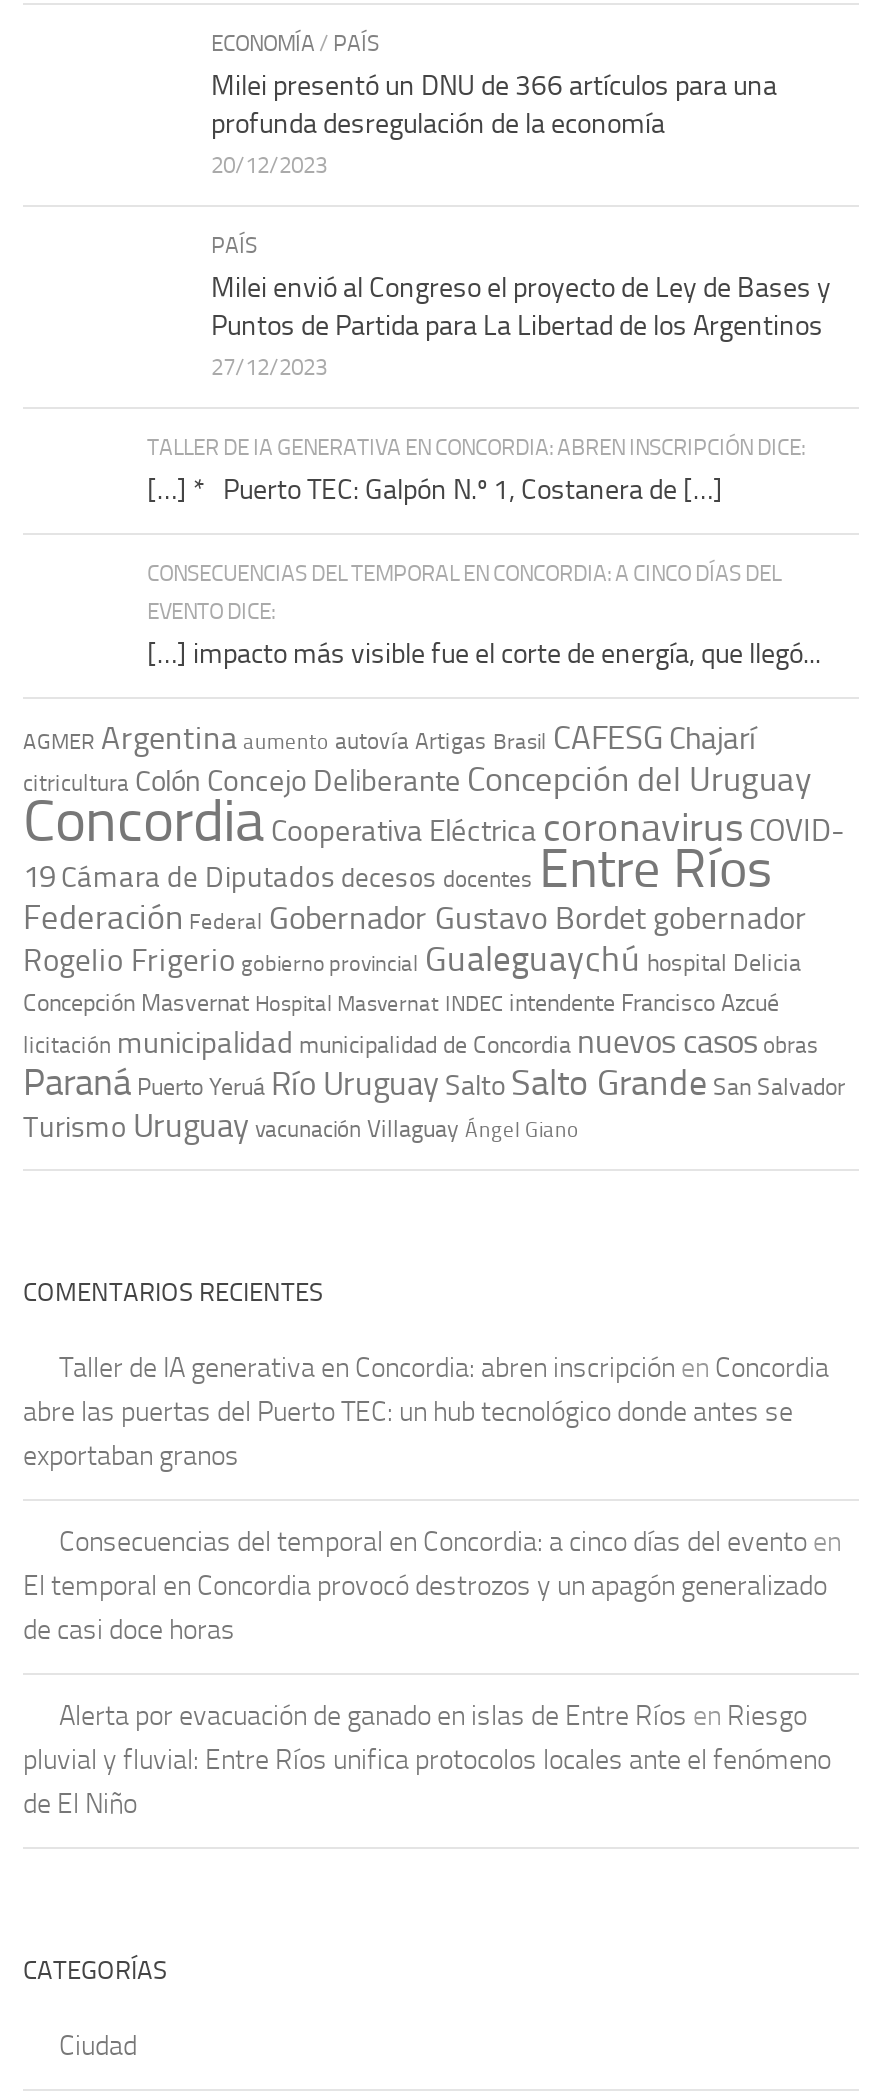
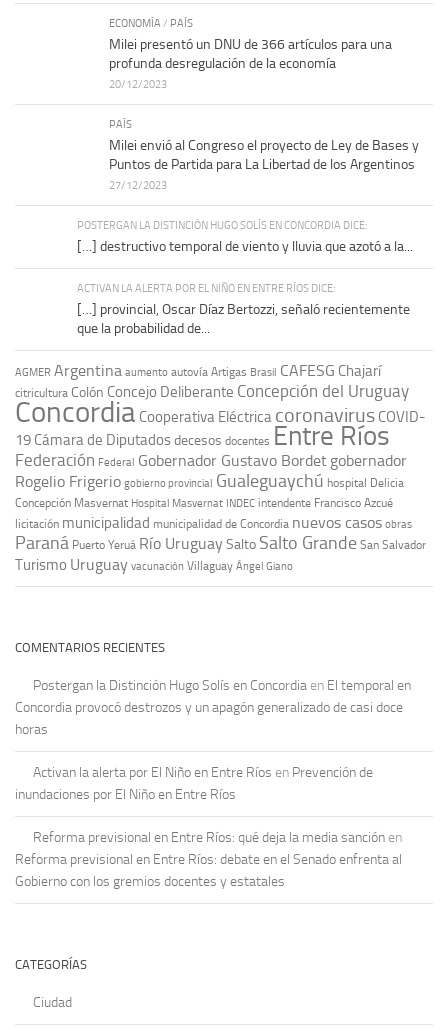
- TALLER DE IA GENERATIVA EN CONCORDIA: ABREN INSCRIPCIÓN DICE:
- […] * Puerto TEC: Galpón N.º 1, Costanera de […]
+ POSTERGAN LA DISTINCIÓN HUGO SOLÍS EN CONCORDIA DICE:
+ […] destructivo temporal de viento y lluvia que azotó a la...

- CONSECUENCIAS DEL TEMPORAL EN CONCORDIA: A CINCO DÍAS DEL
- EVENTO DICE:
- […] impacto más visible fue el corte de energía, que llegó...
+ ACTIVAN LA ALERTA POR EL NIÑO EN ENTRE RÍOS DICE:
+ […] provincial, Oscar Díaz Bertozzi, señaló recientemente
+ que la probabilidad de...

- Taller de IA generativa en Concordia: abren inscripción en Concordia
- abre las puertas del Puerto TEC: un hub tecnológico donde antes se
- exportaban granos
+ Postergan la Distinción Hugo Solís en Concordia en El temporal en
+ Concordia provocó destrozos y un apagón generalizado de casi doce
+ horas

- Consecuencias del temporal en Concordia: a cinco días del evento en
- El temporal en Concordia provocó destrozos y un apagón generalizado
- de casi doce horas
+ Activan la alerta por El Niño en Entre Ríos en Prevención de
+ inundaciones por El Niño en Entre Ríos

- Alerta por evacuación de ganado en islas de Entre Ríos en Riesgo
- pluvial y fluvial: Entre Ríos unifica protocolos locales ante el fenómeno
- de El Niño
+ Reforma previsional en Entre Ríos: qué deja la media sanción en
+ Reforma previsional en Entre Ríos: debate en el Senado enfrenta al
+ Gobierno con los gremios docentes y estatales
